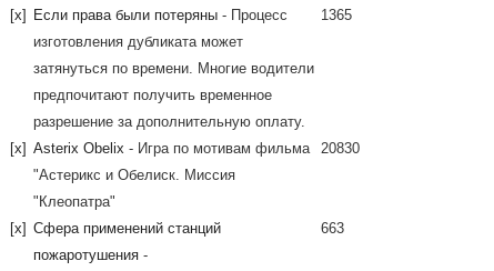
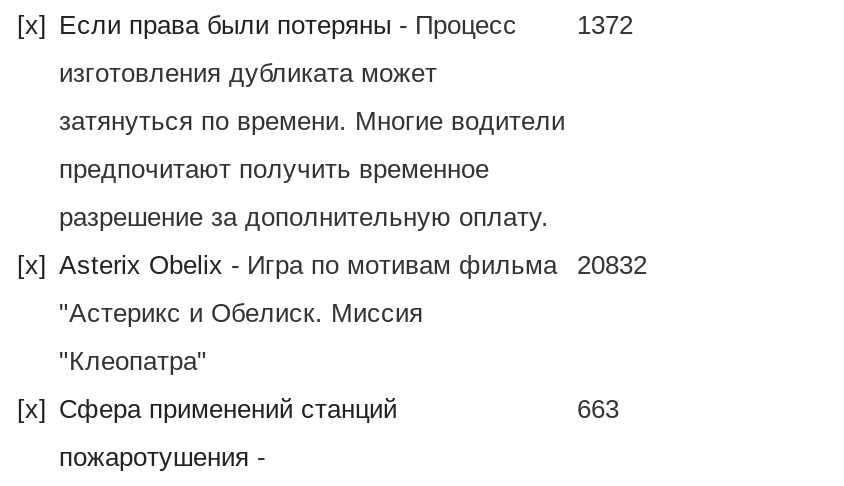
- [x] Если права были потеряны - Процесс 1365
+ [x] Если права были потеряны - Процесс 1372

- [x] Asterix Obelix - Игра по мотивам фильма 20830
+ [x] Asterix Obelix - Игра по мотивам фильма 20832
